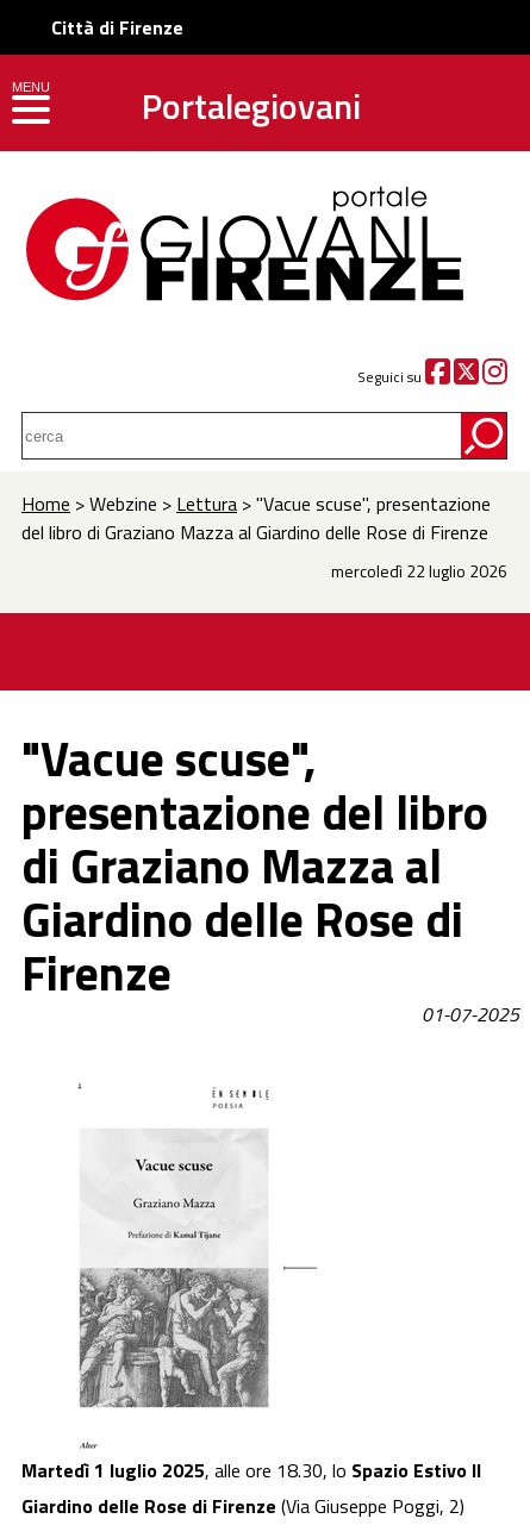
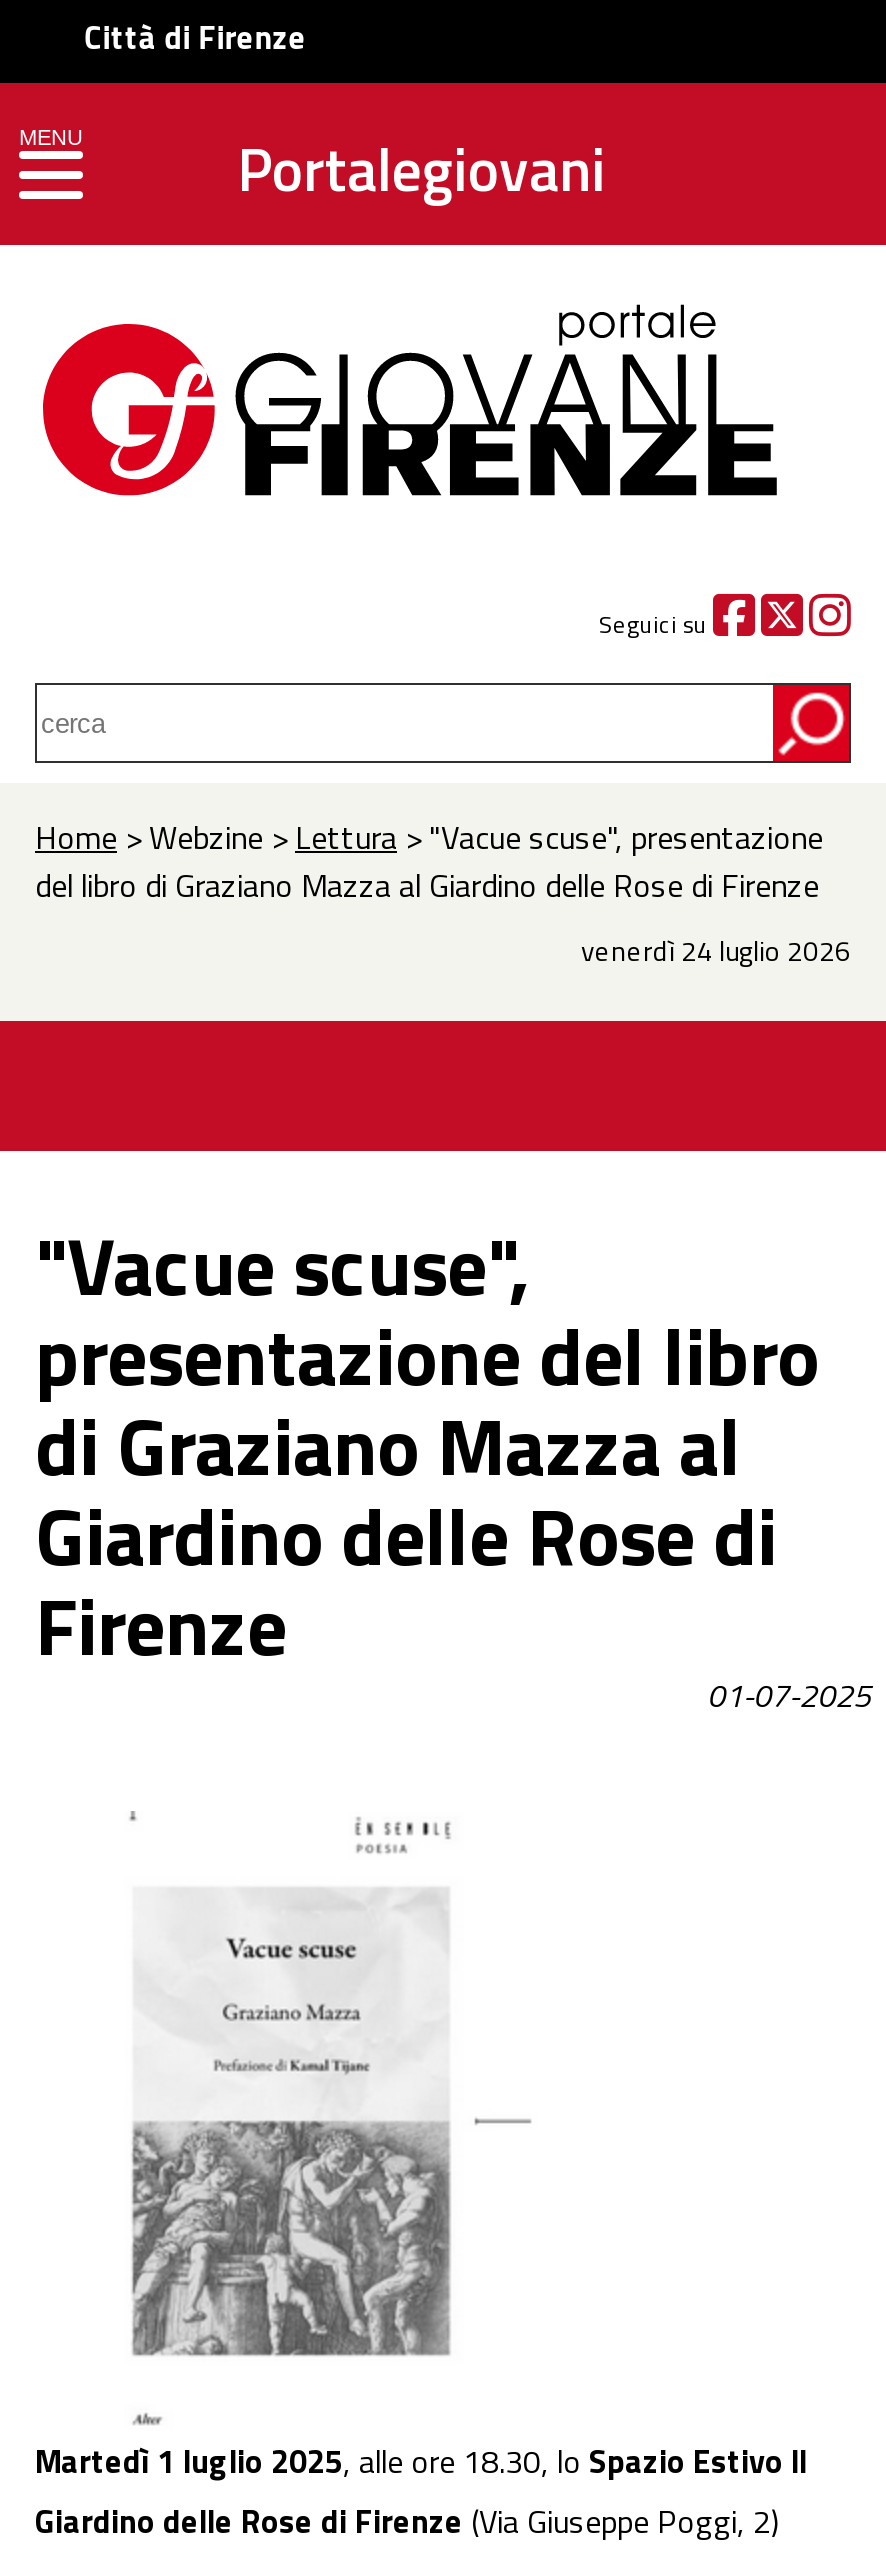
- mercoledì 22 luglio 2026
+ venerdì 24 luglio 2026
